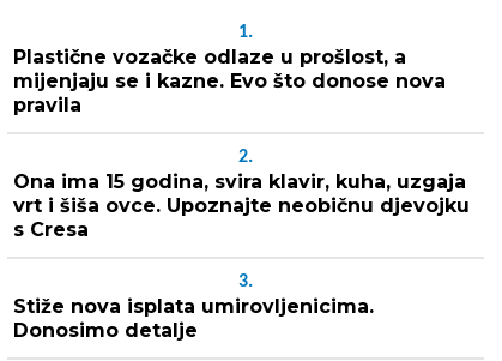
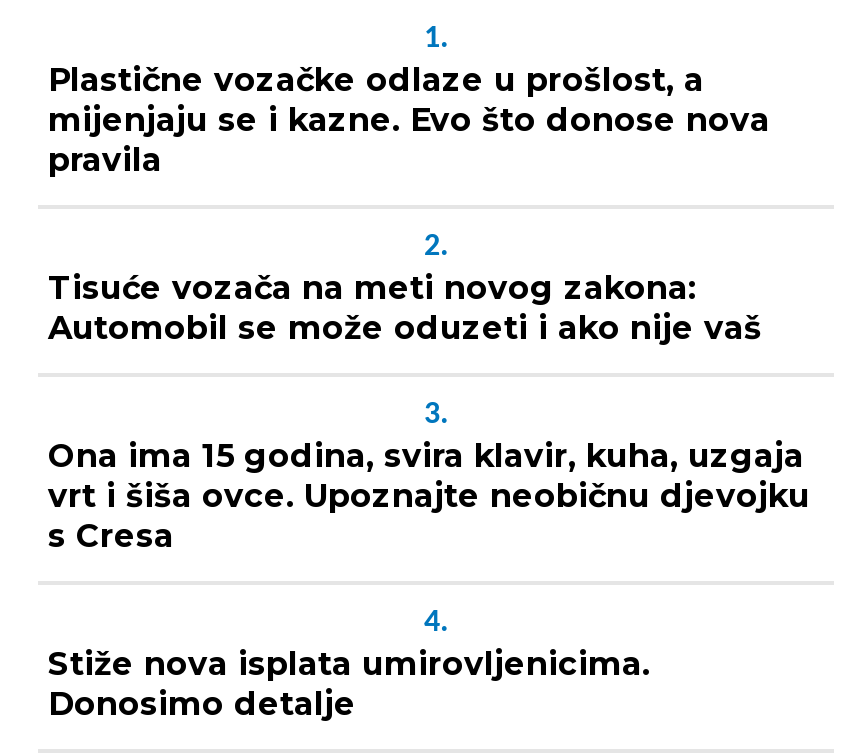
+ Tisuće vozača na meti novog zakona:
+ Automobil se može oduzeti i ako nije vaš
+ 3.

- 3.
+ 4.
